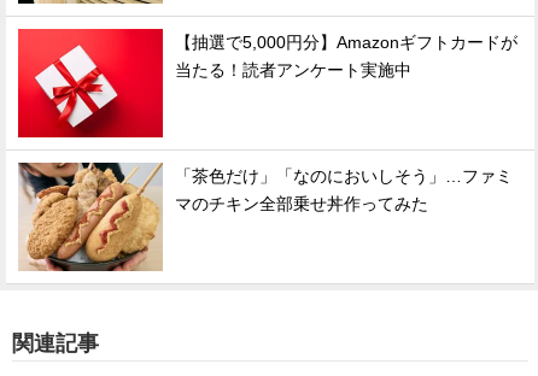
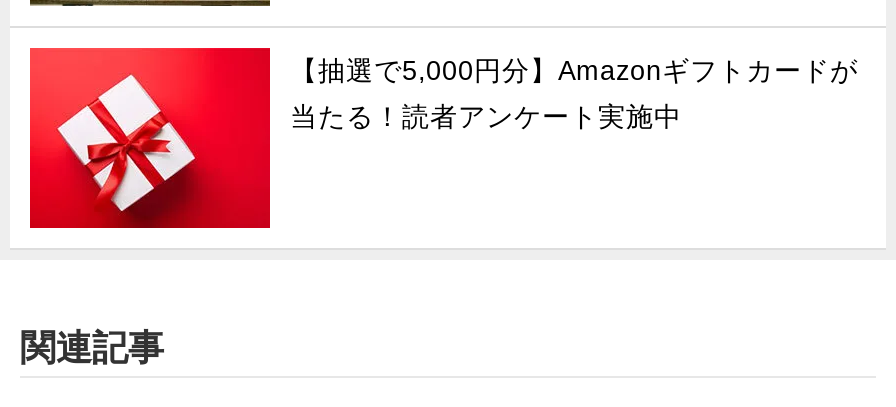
- [image]
- 「茶色だけ」「なのにおいしそう」…ファミ
- マのチキン全部乗せ丼作ってみた
